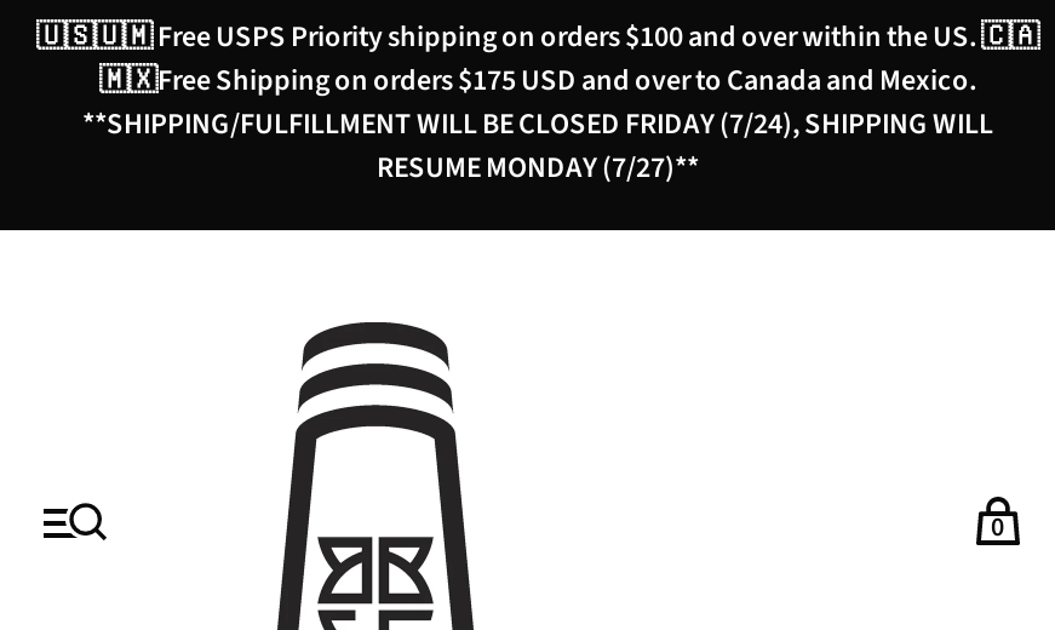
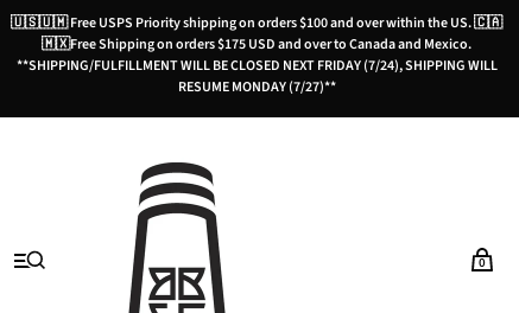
- **SHIPPING/FULFILLMENT WILL BE CLOSED FRIDAY (7/24), SHIPPING WILL
+ **SHIPPING/FULFILLMENT WILL BE CLOSED NEXT FRIDAY (7/24), SHIPPING WILL
